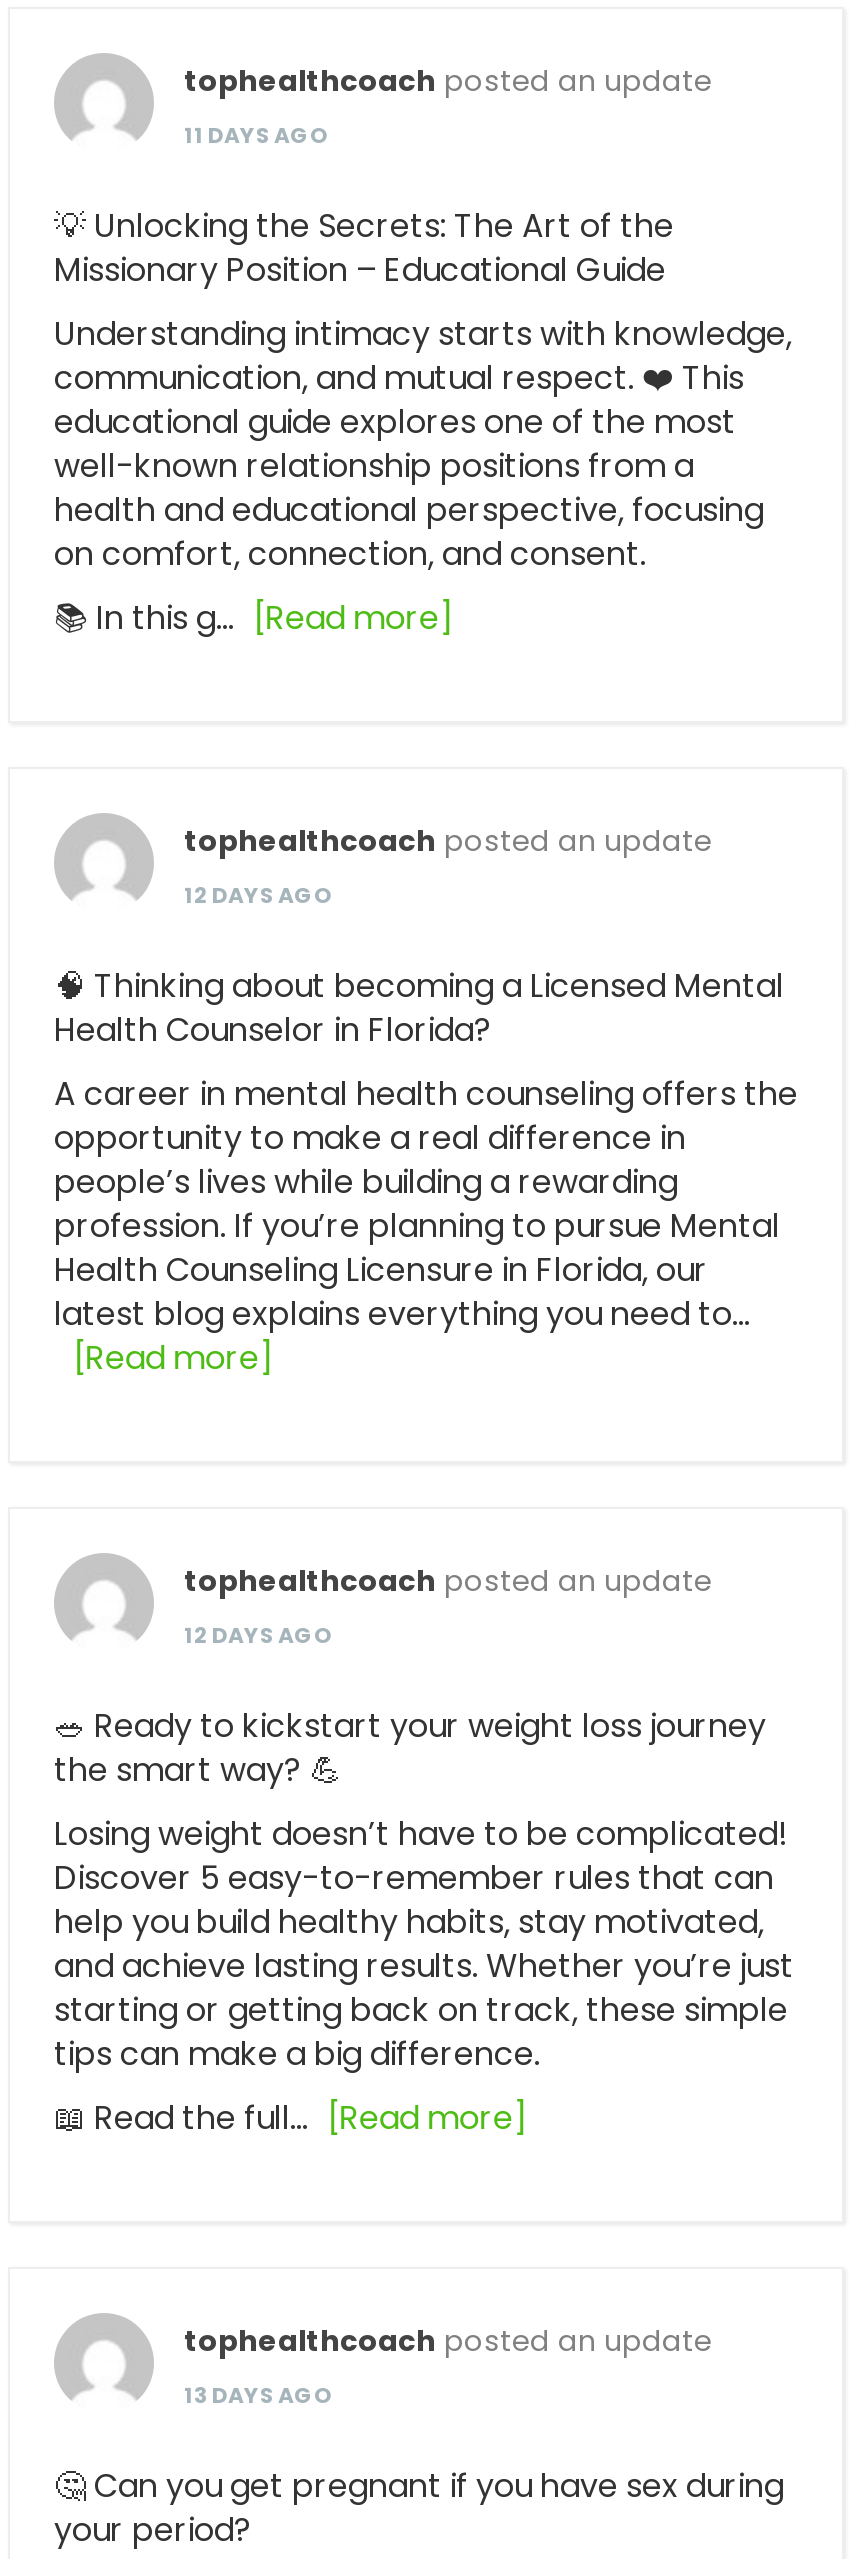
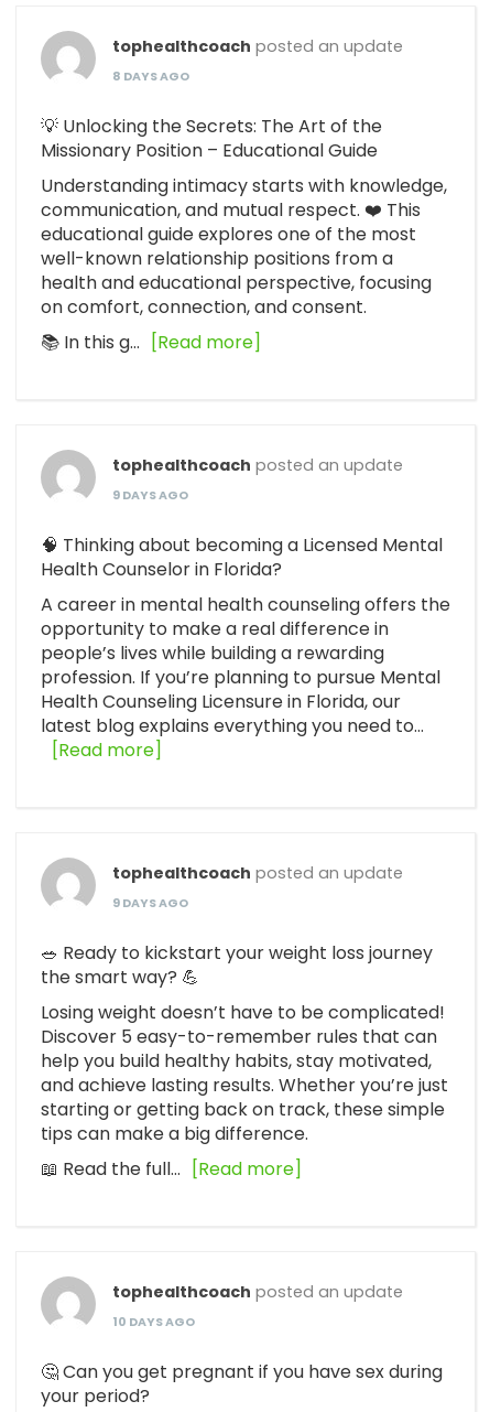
- 11 DAYS AGO
+ 8 DAYS AGO

- 12 DAYS AGO
+ 9 DAYS AGO

- 12 DAYS AGO
+ 9 DAYS AGO

- 13 DAYS AGO
+ 10 DAYS AGO
